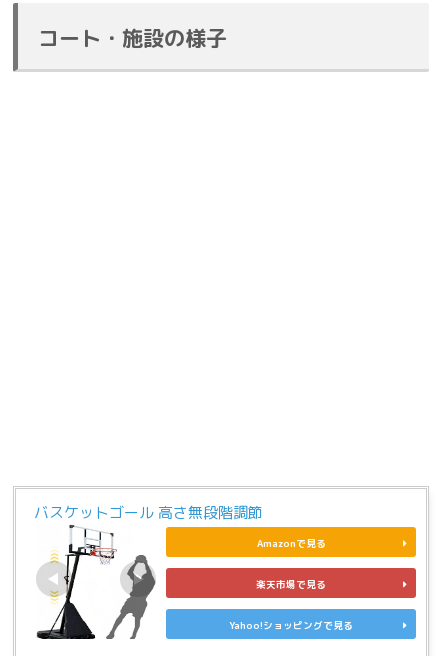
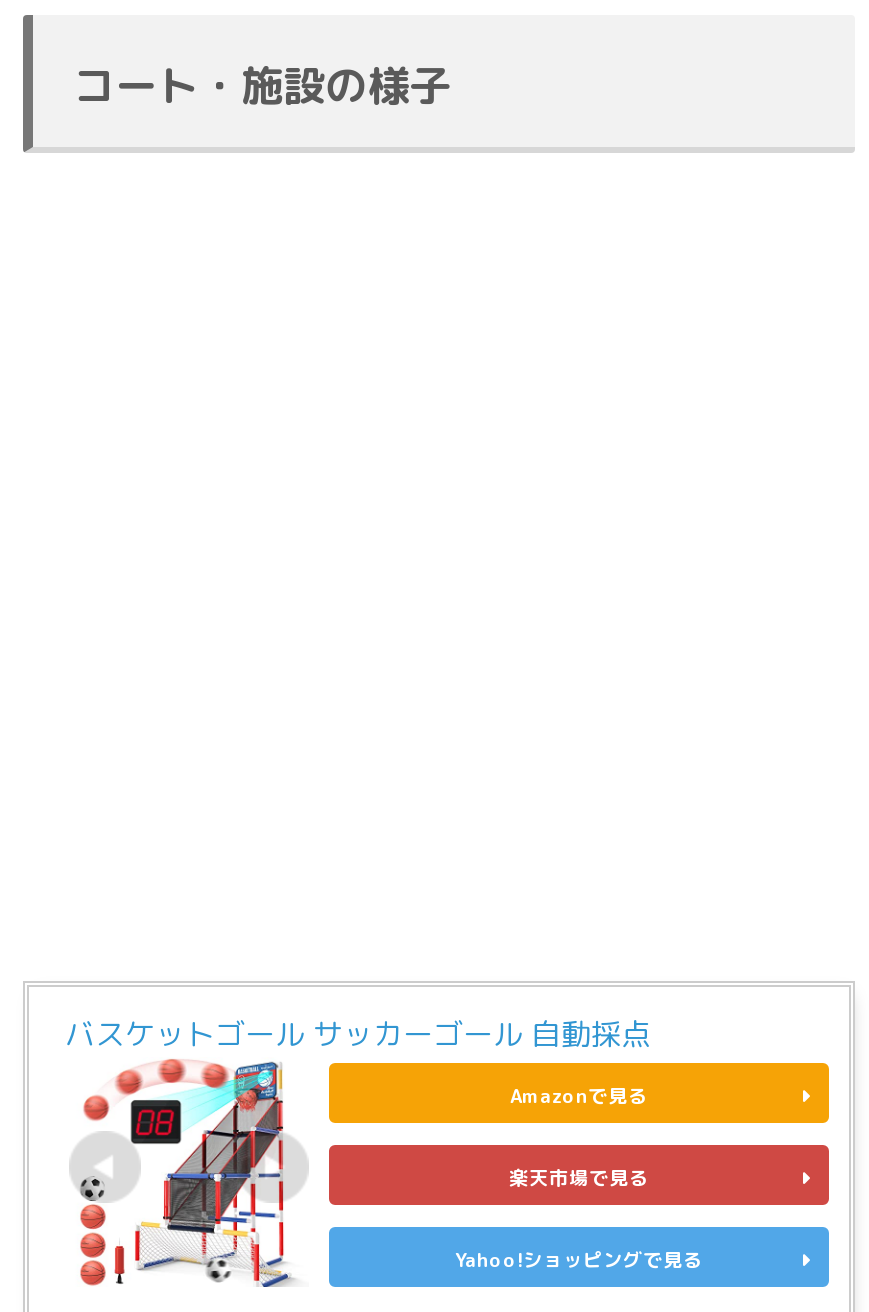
- バスケットゴール 高さ無段階調節
+ バスケットゴール サッカーゴール 自動採点

- [image]
+ [image]
